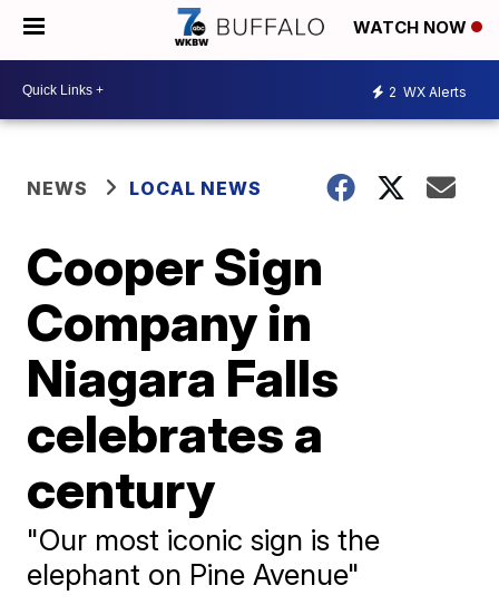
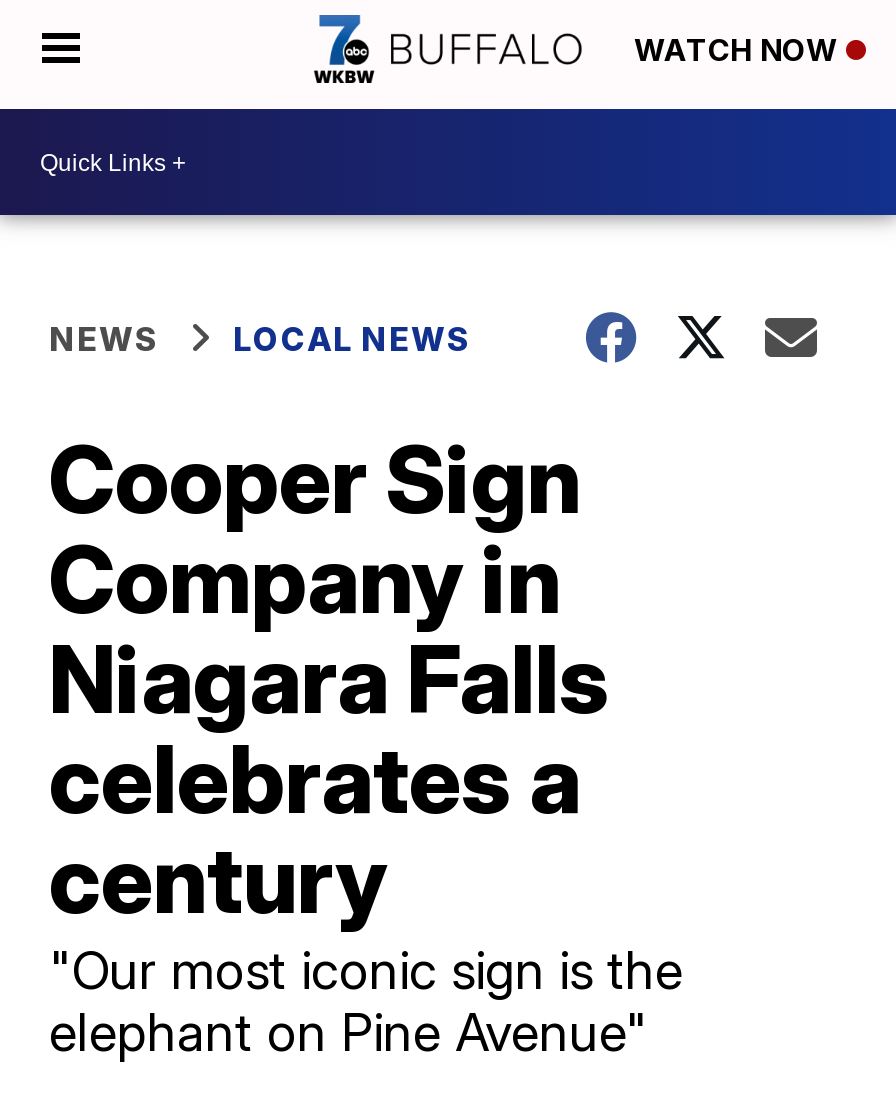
- 2 WX Alerts
